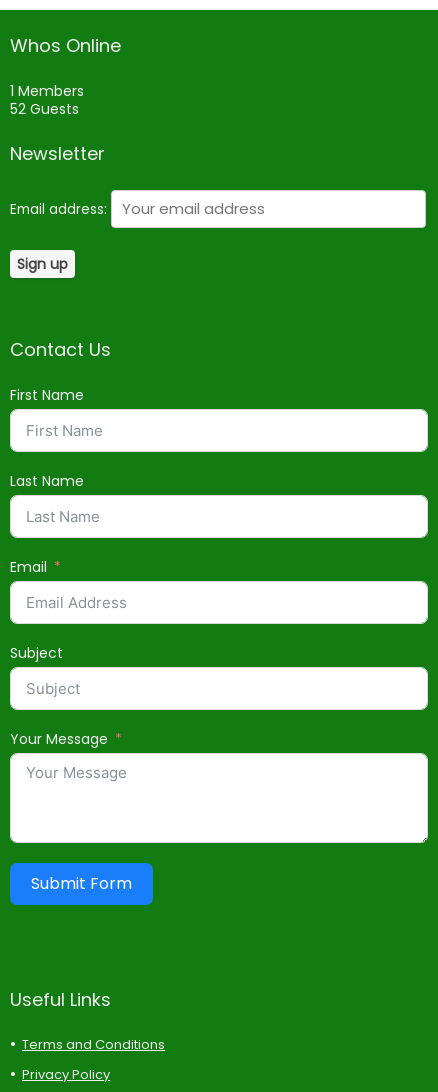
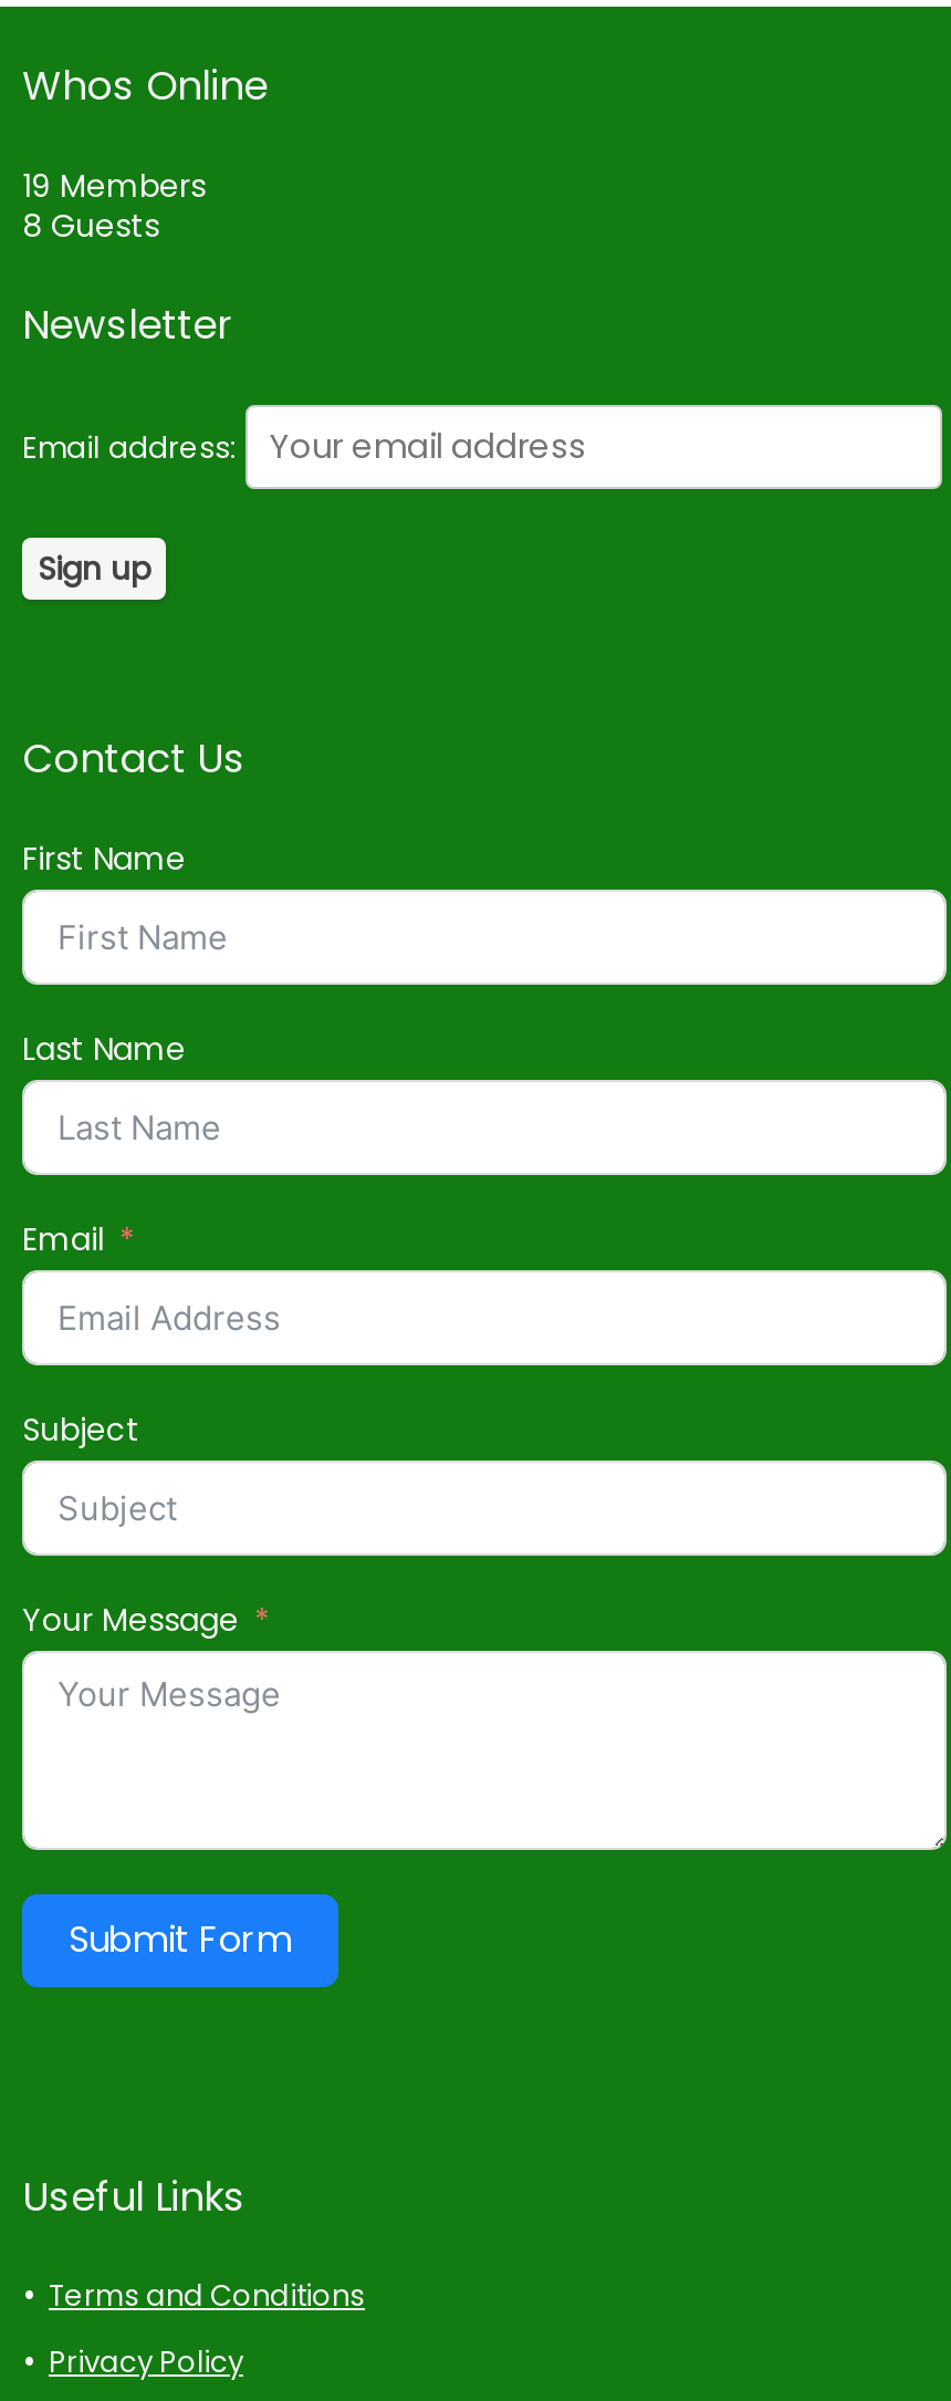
- 1 Members
+ 19 Members

- 52 Guests
+ 8 Guests
